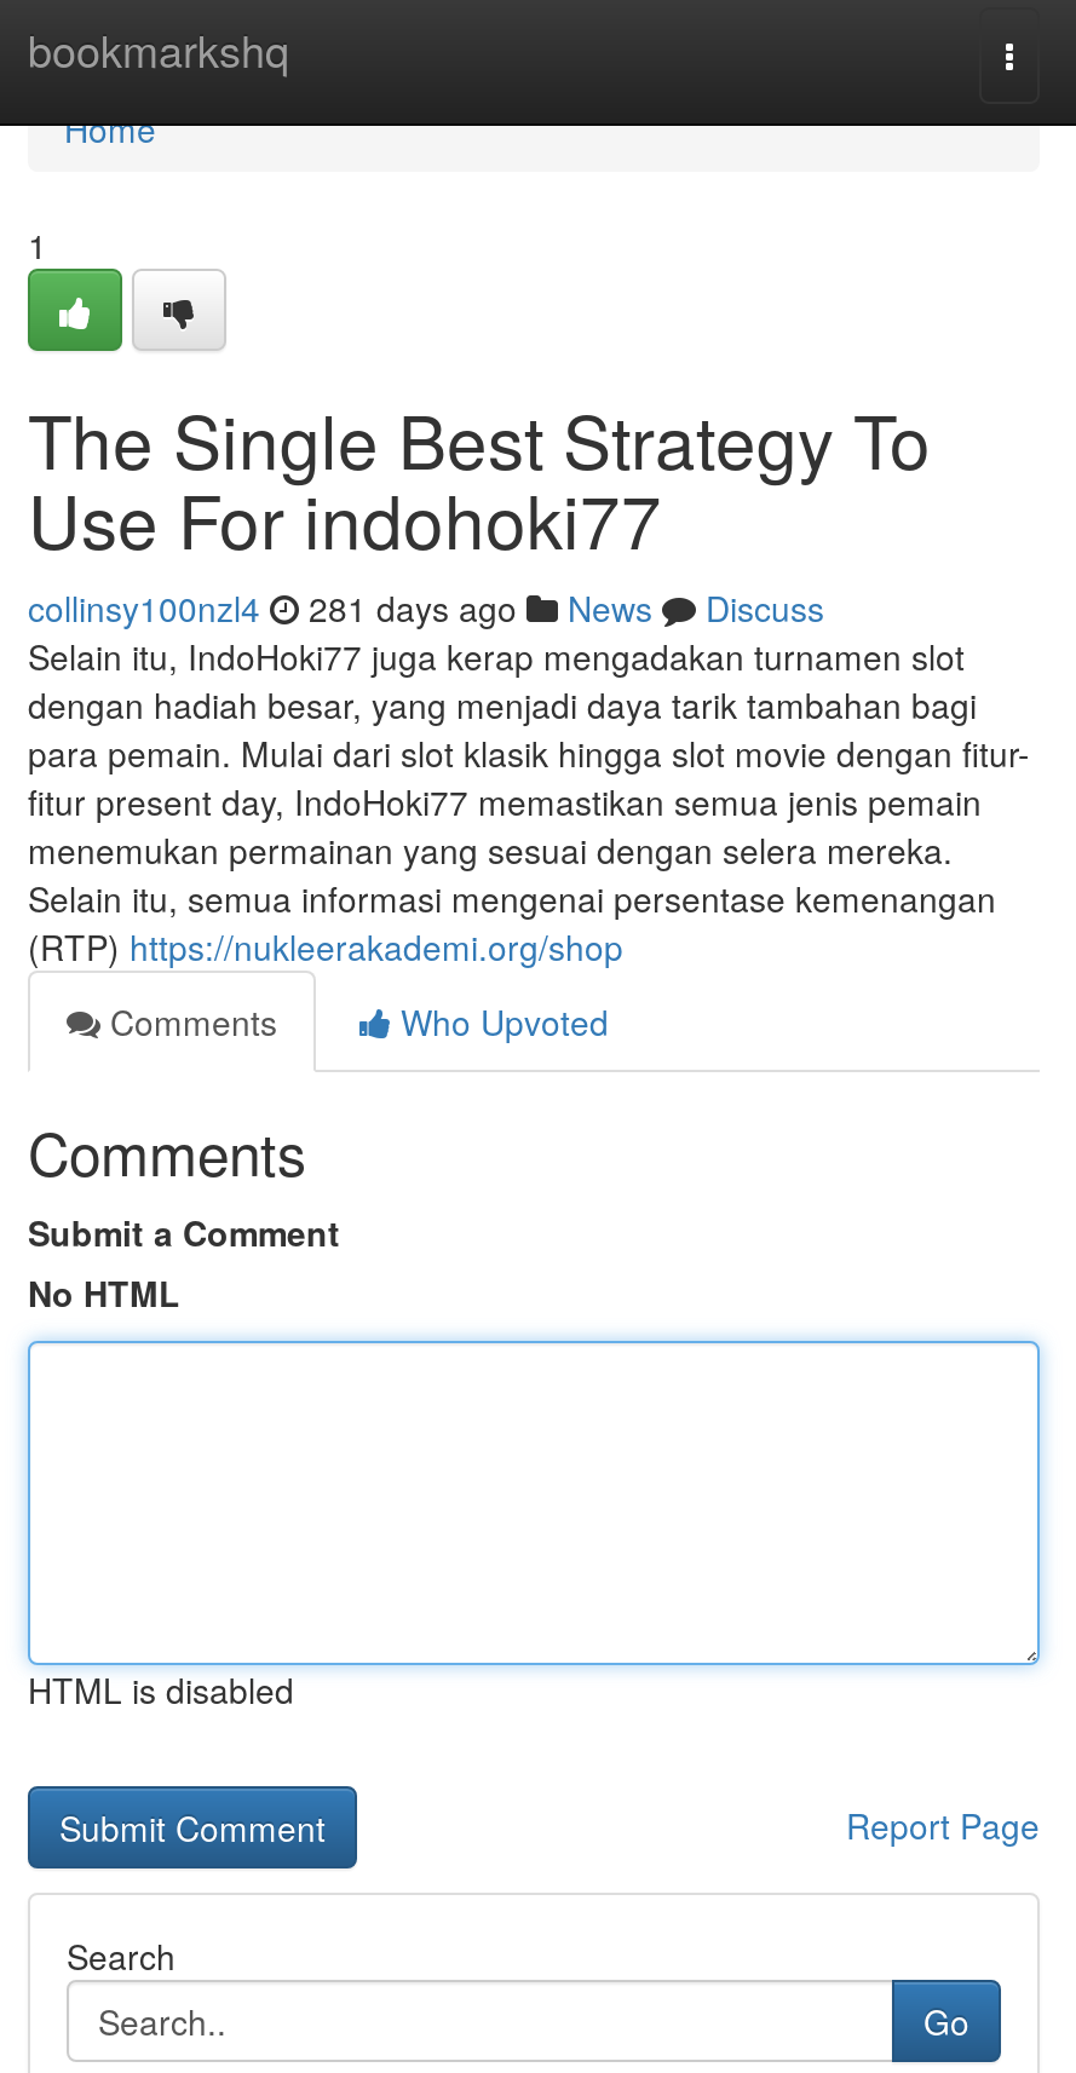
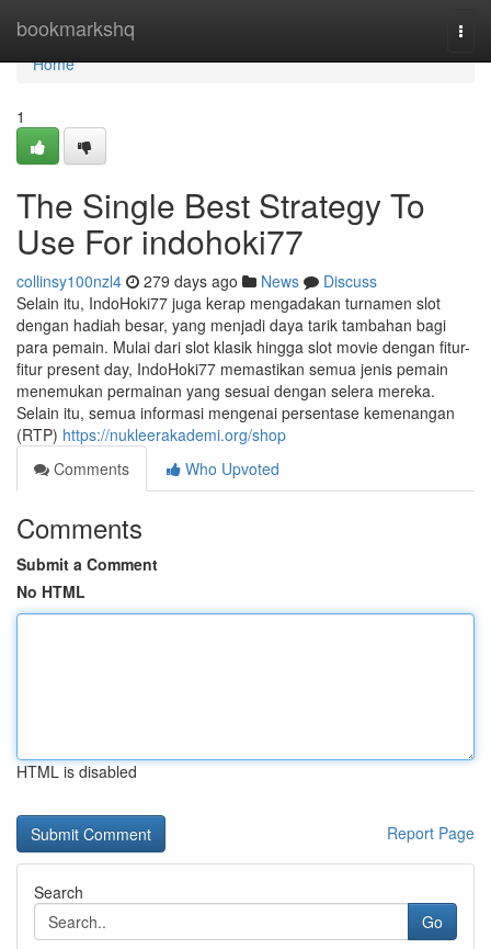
- collinsy100nzl4 281 days ago News Discuss
+ collinsy100nzl4 279 days ago News Discuss
